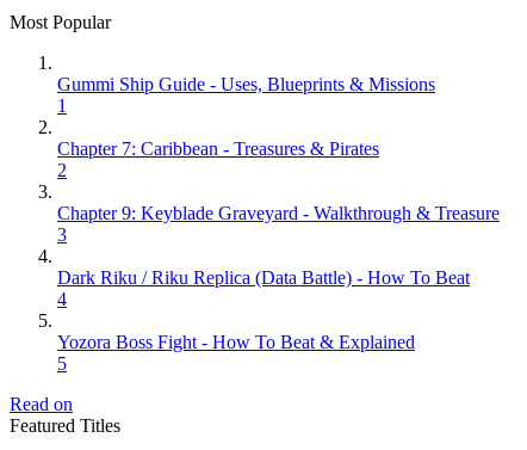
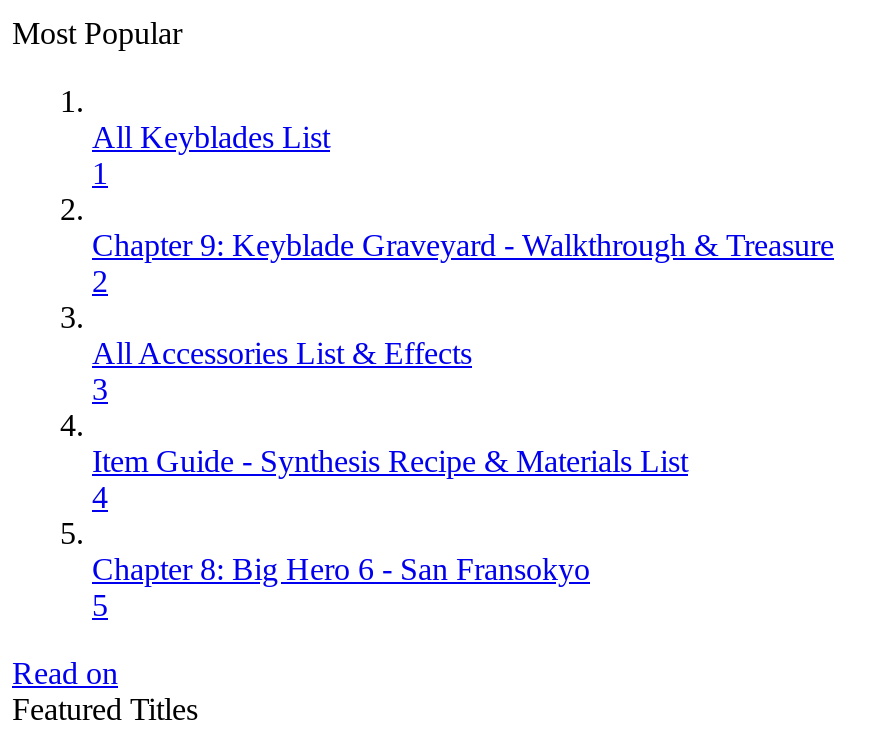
- Gummi Ship Guide - Uses, Blueprints & Missions
+ All Keyblades List

- Chapter 7: Caribbean - Treasures & Pirates

+ All Accessories List & Effects

moved up: Chapter 9: Keyblade Graveyard - Walkthrough & Treasure

- Dark Riku / Riku Replica (Data Battle) - How To Beat
+ Item Guide - Synthesis Recipe & Materials List

- Yozora Boss Fight - How To Beat & Explained
+ Chapter 8: Big Hero 6 - San Fransokyo
